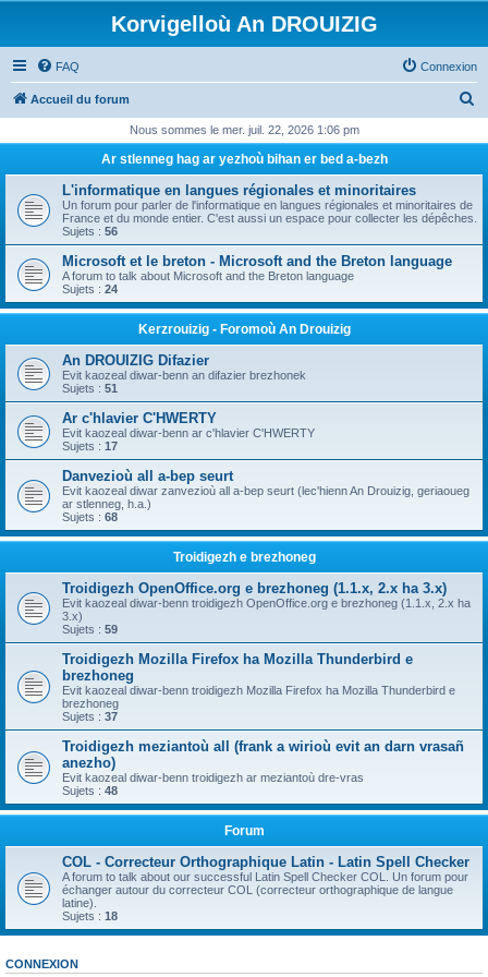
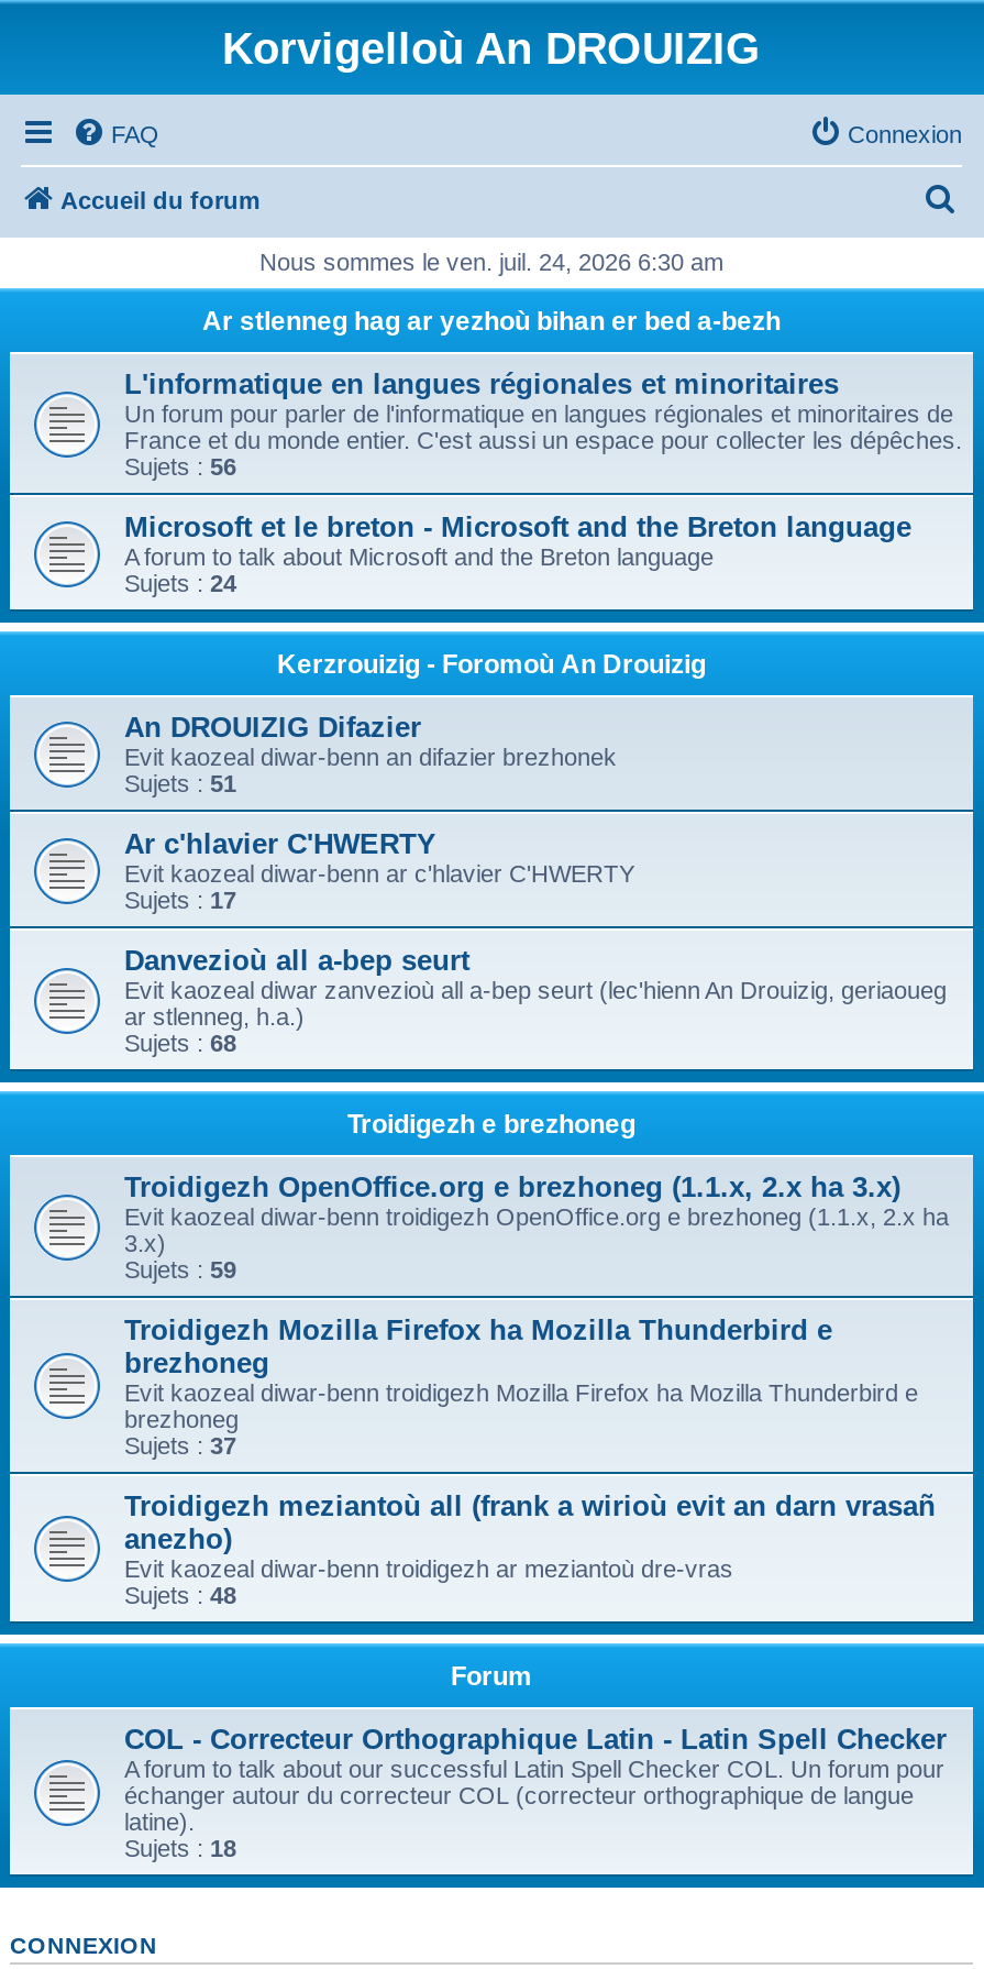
- Nous sommes le mer. juil. 22, 2026 1:06 pm
+ Nous sommes le ven. juil. 24, 2026 6:30 am
